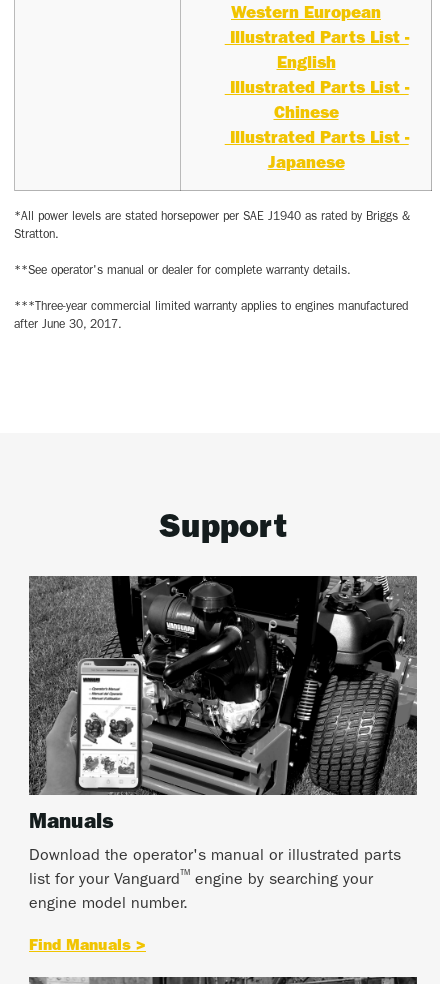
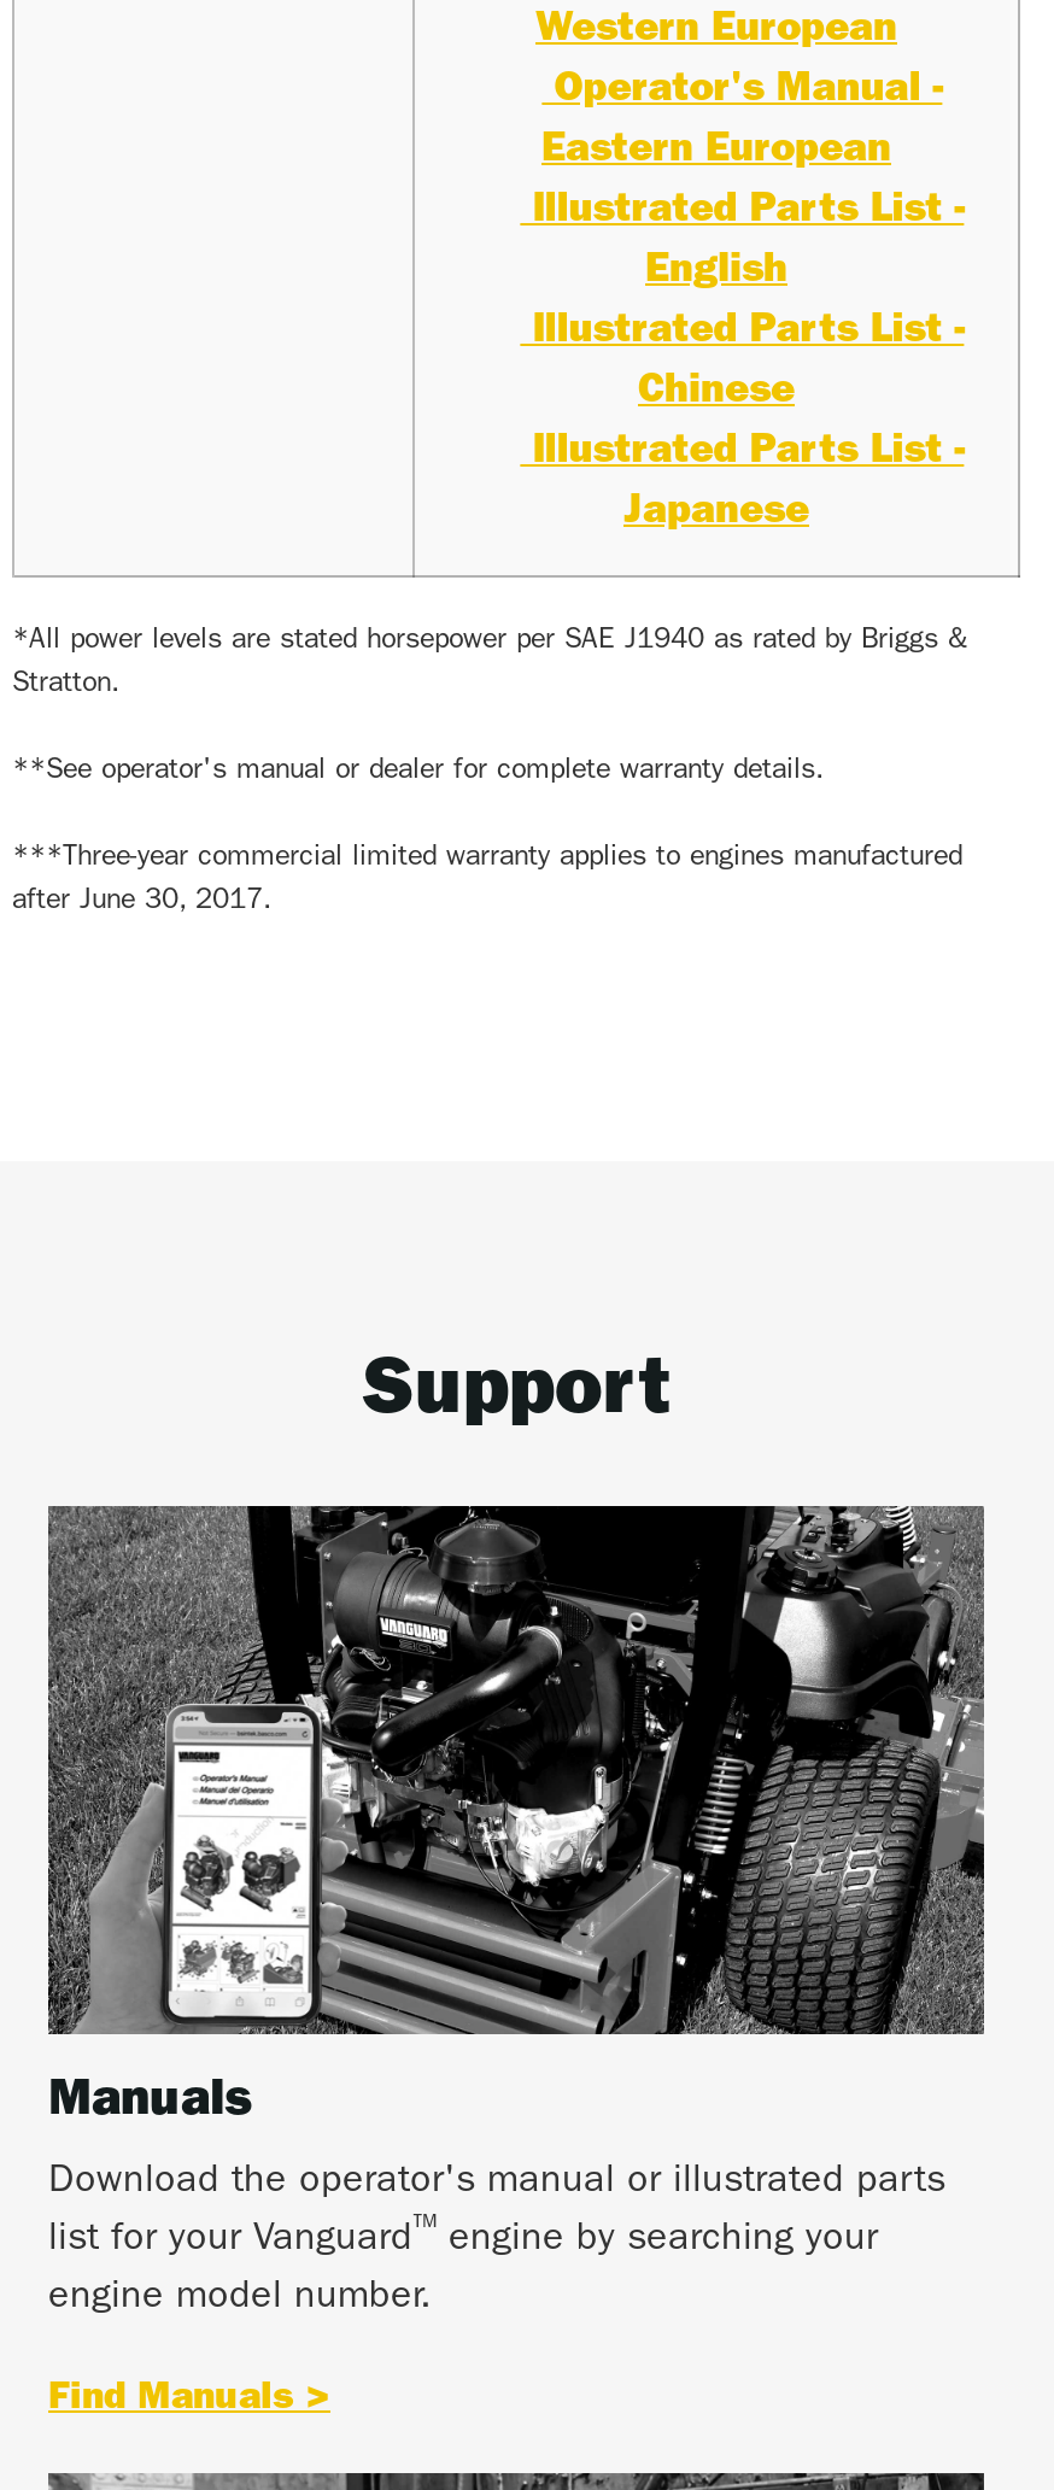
+ Operator's Manual -
+ Eastern European
